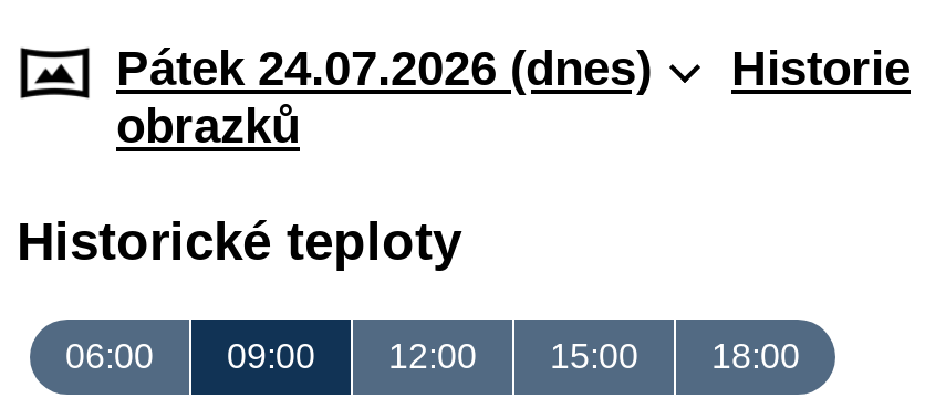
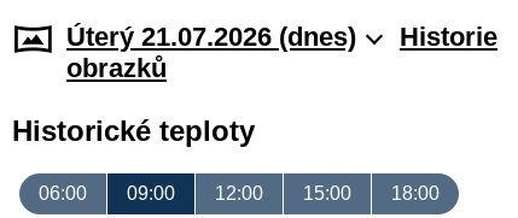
- Pátek 24.07.2026 (dnes) Historie
+ Úterý 21.07.2026 (dnes) Historie
